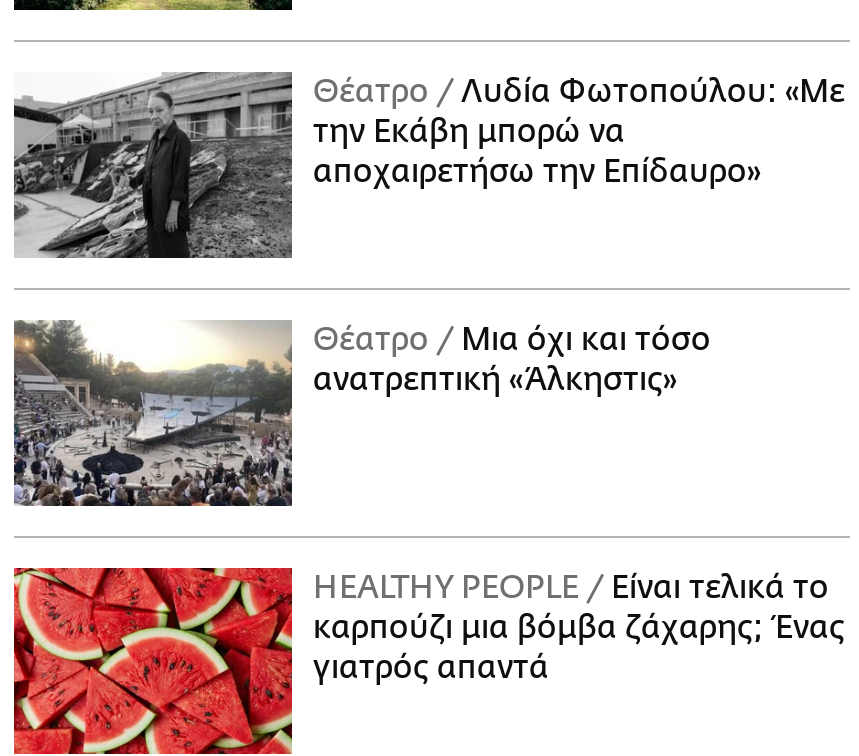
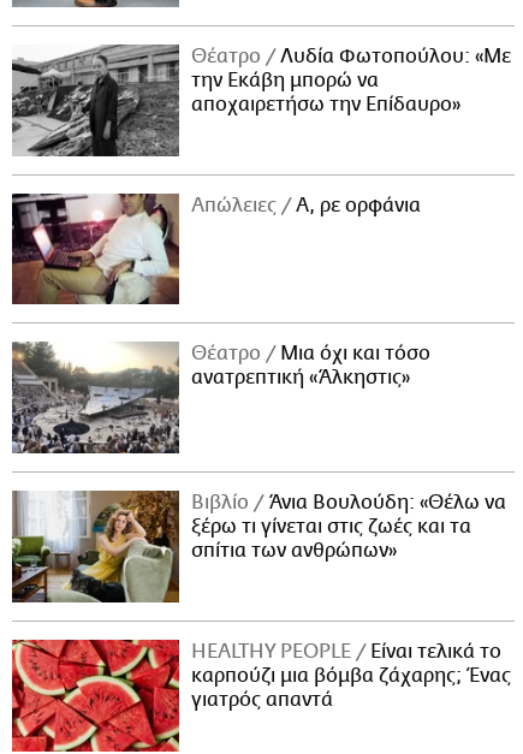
+ [image]
+ Απώλειες Α, ρε ορφάνια

+ [image]
+ Βιβλίο Άνια Βουλούδη: «Θέλω να
+ ξέρω τι γίνεται στις ζωές και τα
+ σπίτια των ανθρώπων»
